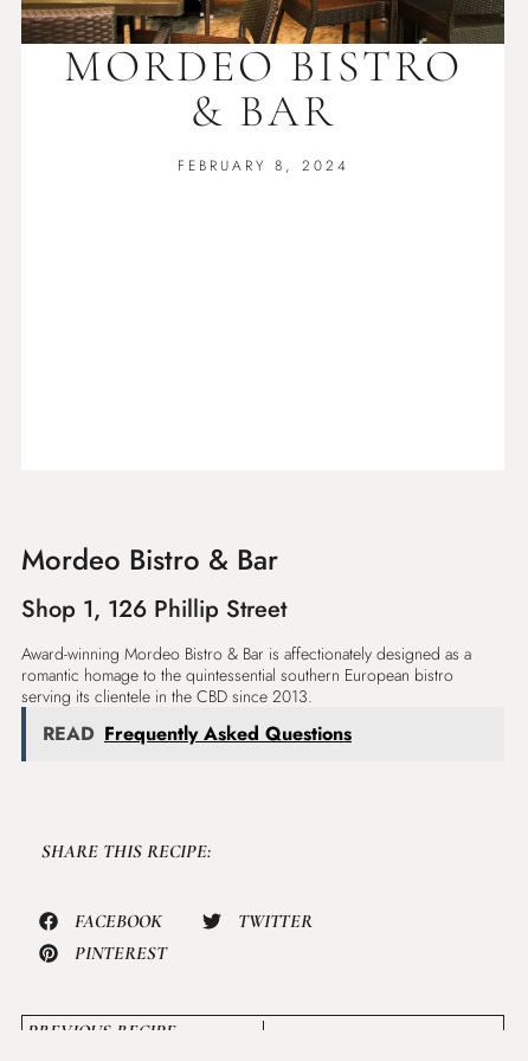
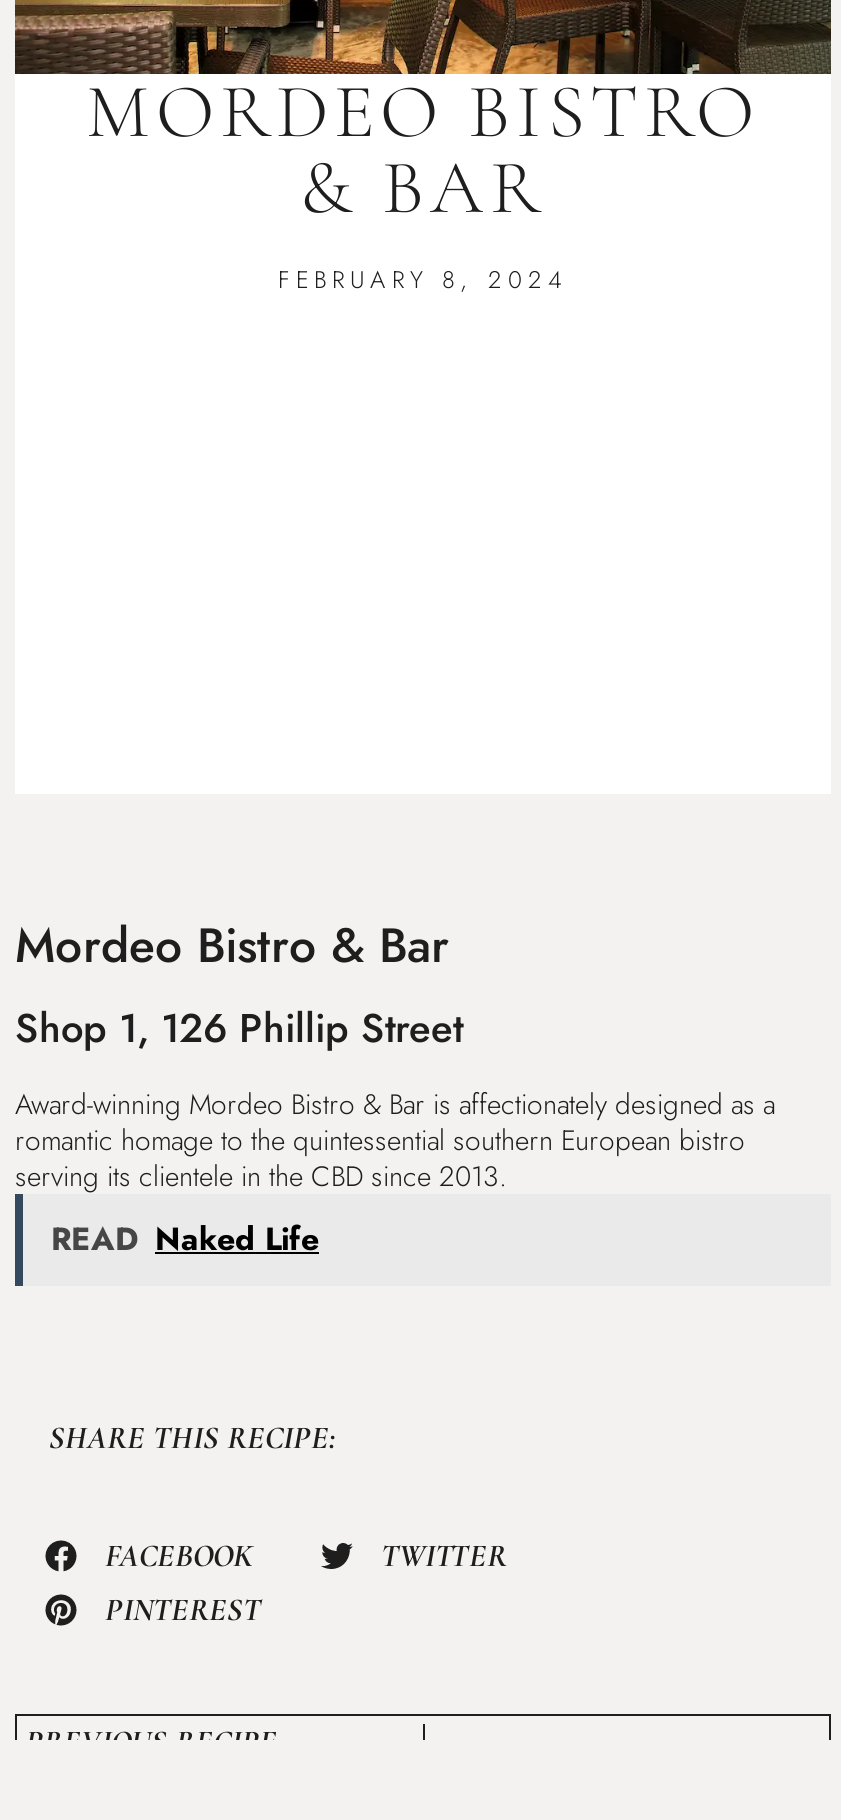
- READ Frequently Asked Questions
+ READ Naked Life
